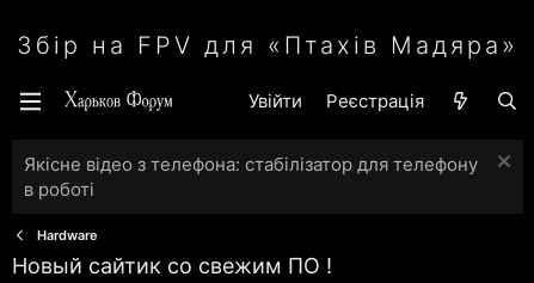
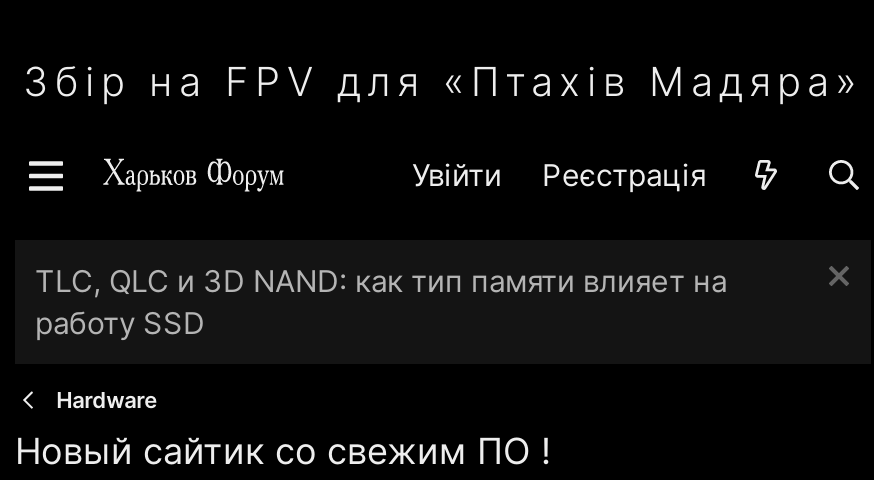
- Якісне відео з телефона: стабілізатор для телефону
- в роботі
+ TLC, QLC и 3D NAND: как тип памяти влияет на
+ работу SSD
